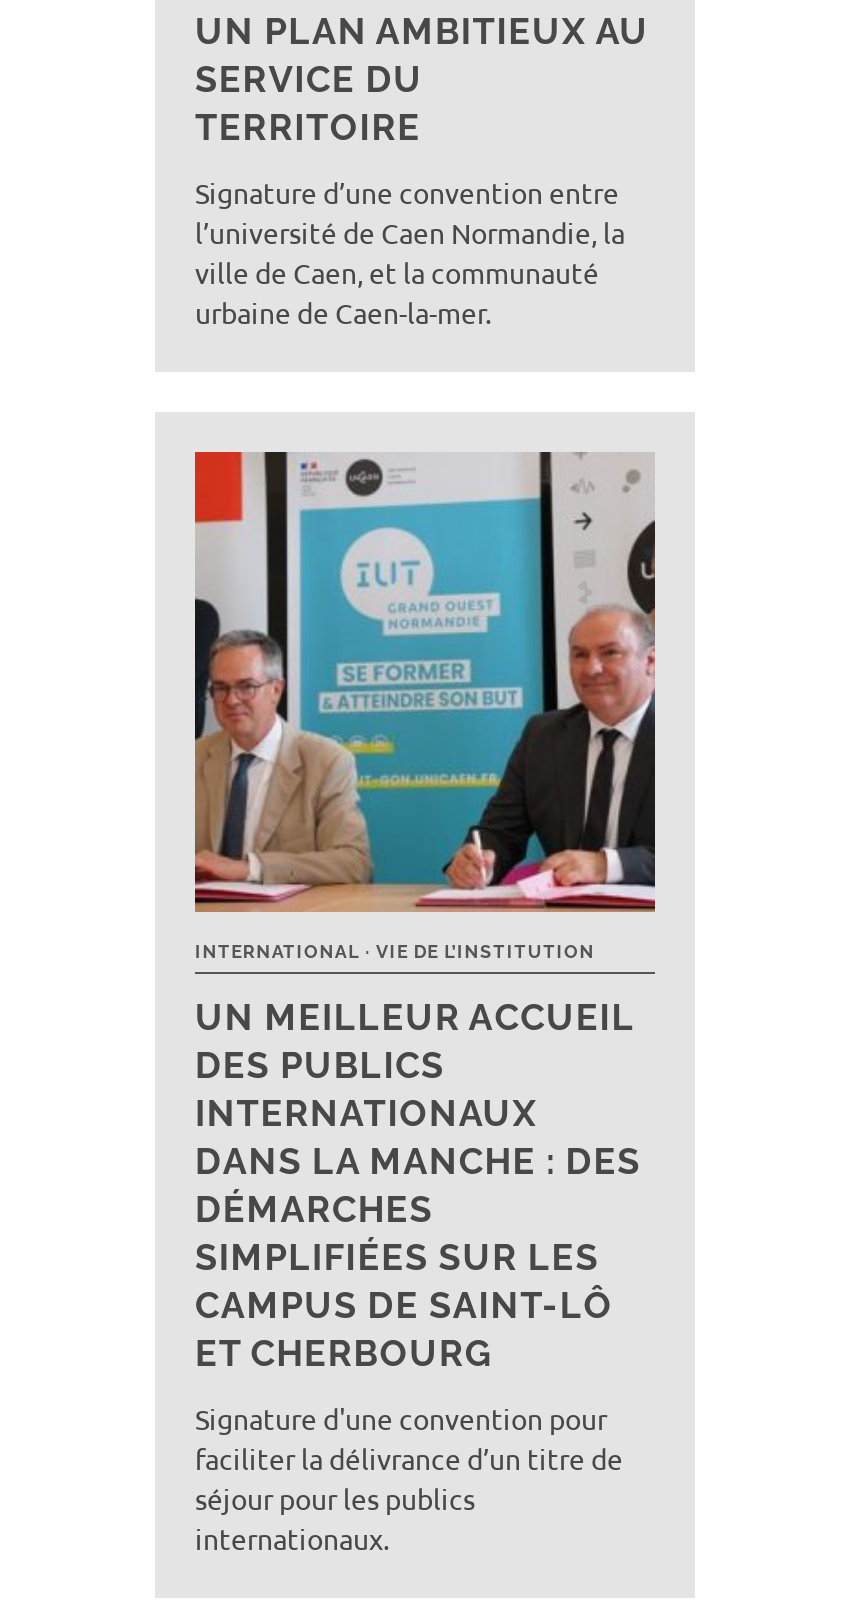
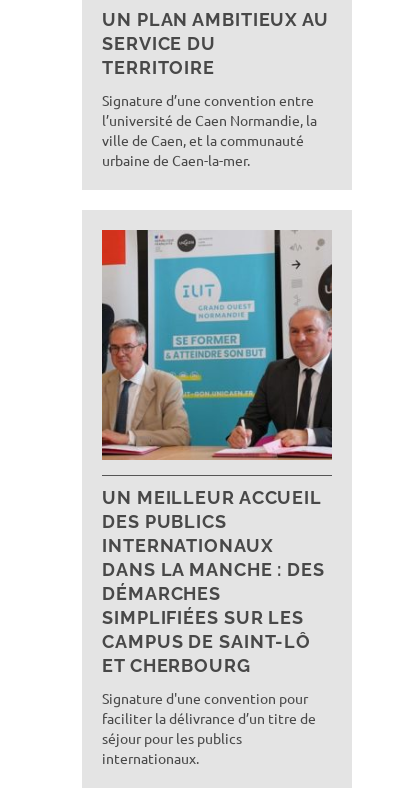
- INTERNATIONAL
- VIE DE L’INSTITUTION
